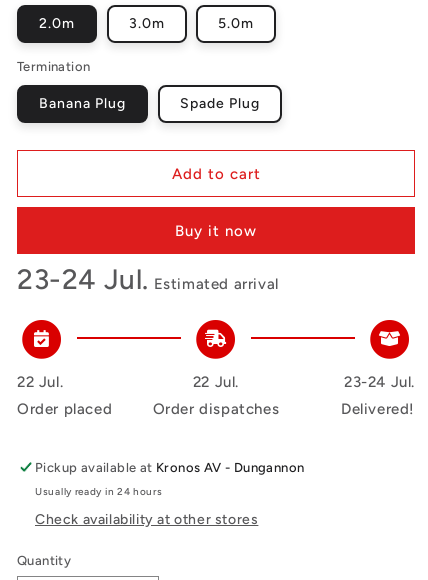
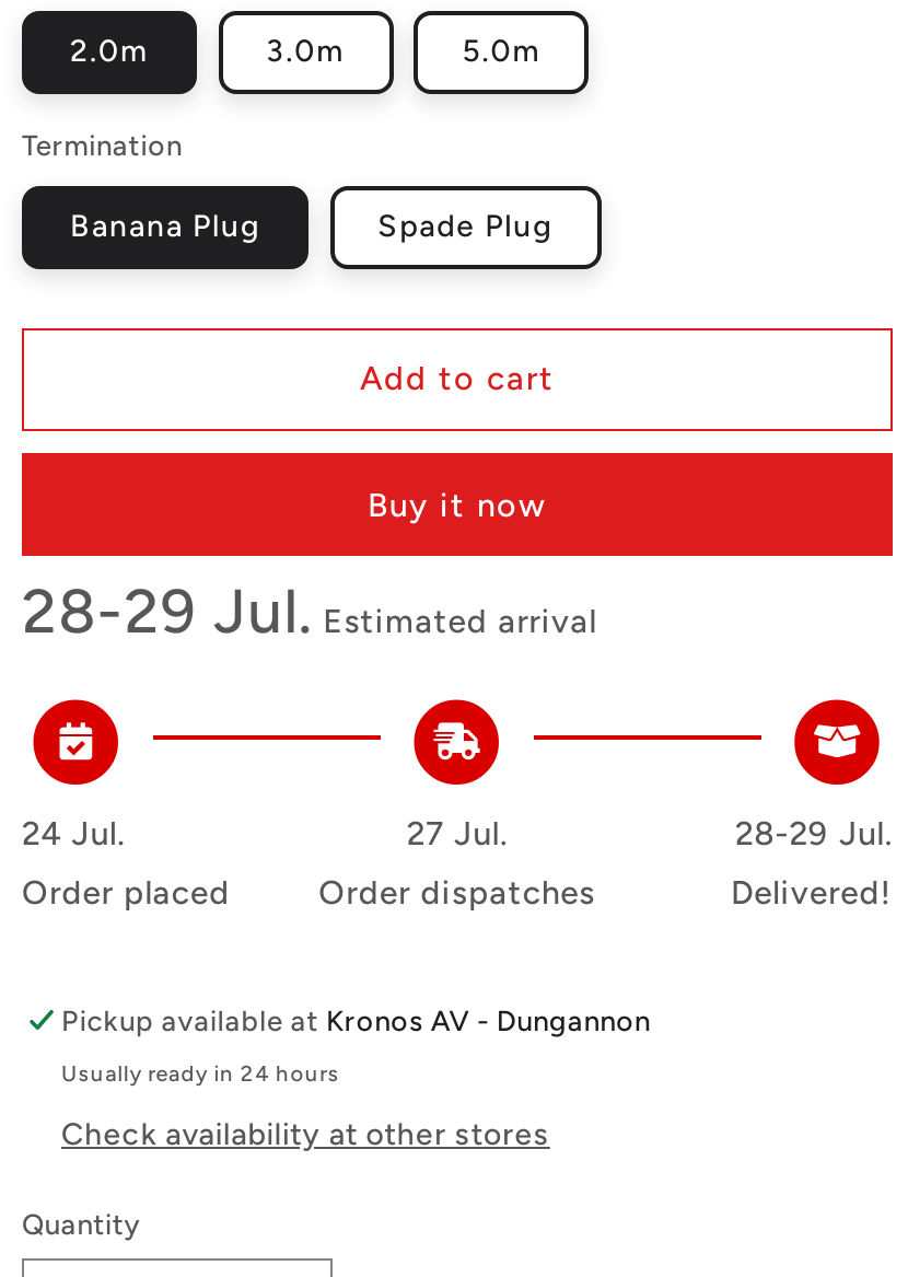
- 23-24 Jul. Estimated arrival
+ 28-29 Jul. Estimated arrival

- 22 Jul.
+ 24 Jul.

- 22 Jul.
+ 27 Jul.

- 23-24 Jul.
+ 28-29 Jul.
